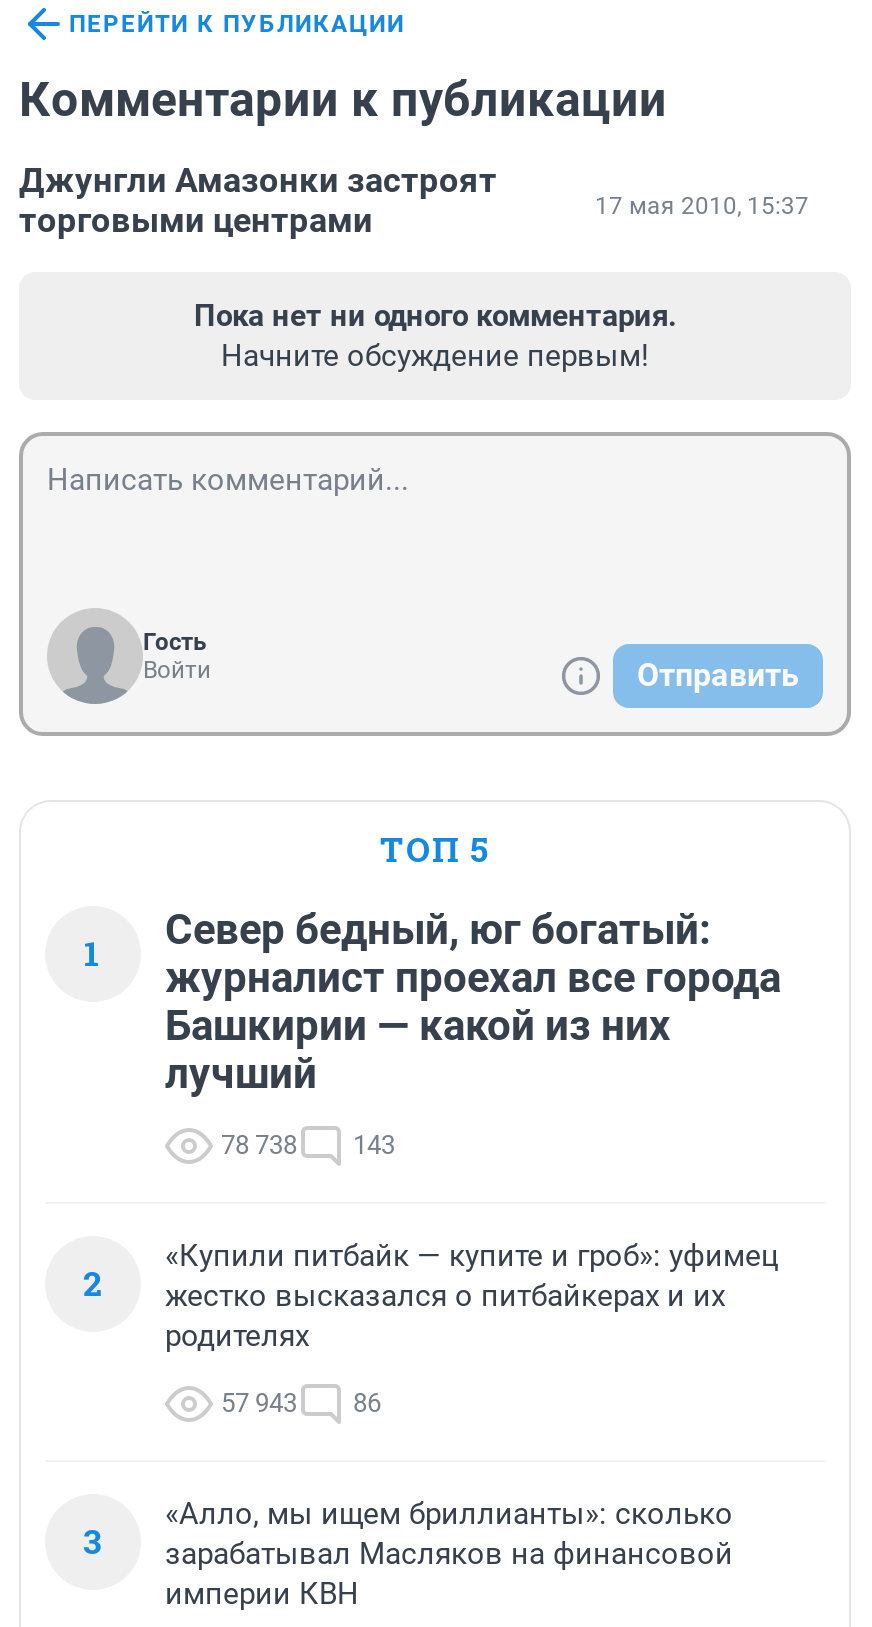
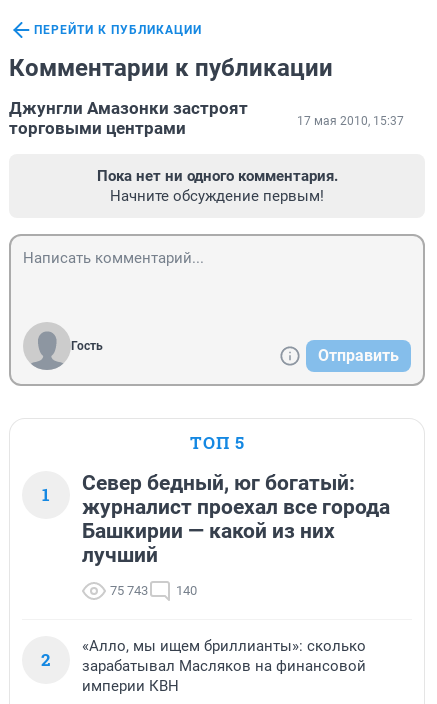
- Войти

- 78 738
+ 75 743

- 143
+ 140

- «Купили питбайк — купите и гроб»: уфимец
- жестко высказался о питбайкерах и их
- родителях
- 57 943
- 86
- 3
